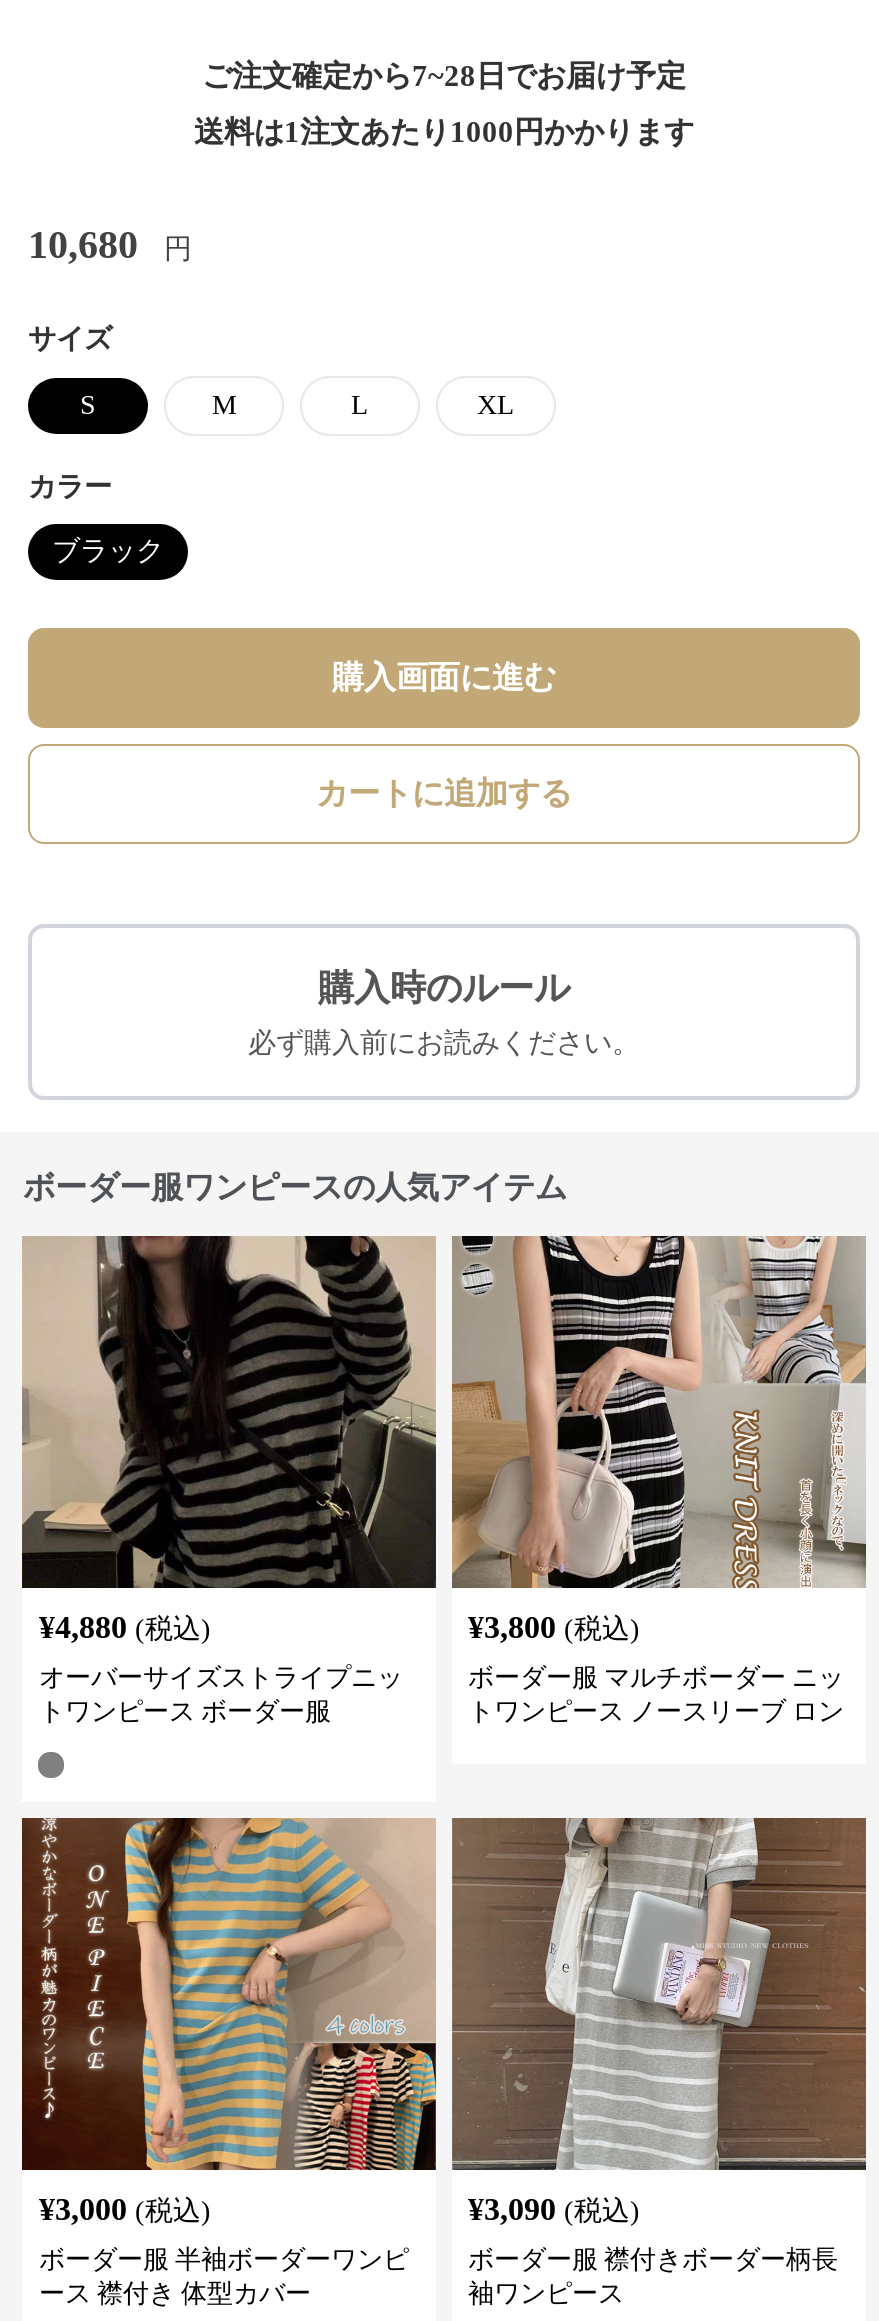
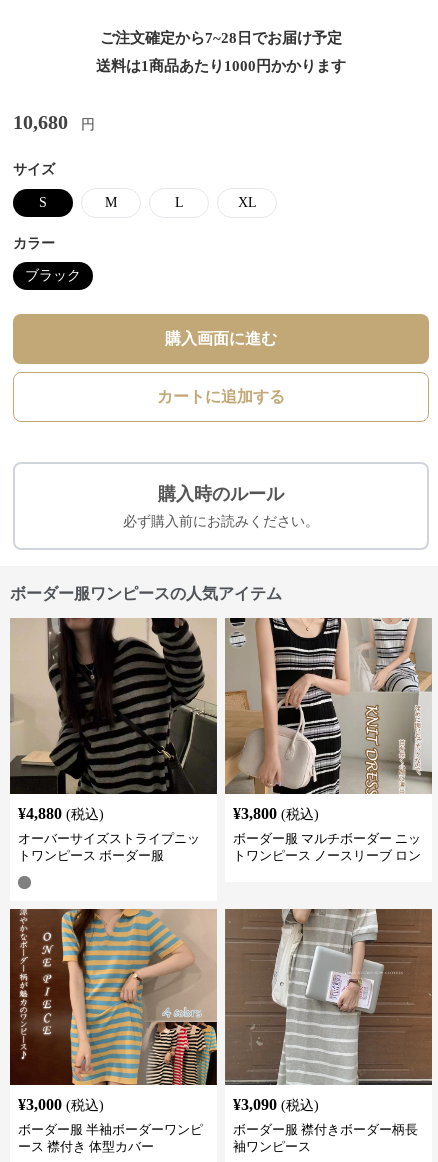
- 送料は1注文あたり1000円かかります
+ 送料は1商品あたり1000円かかります
